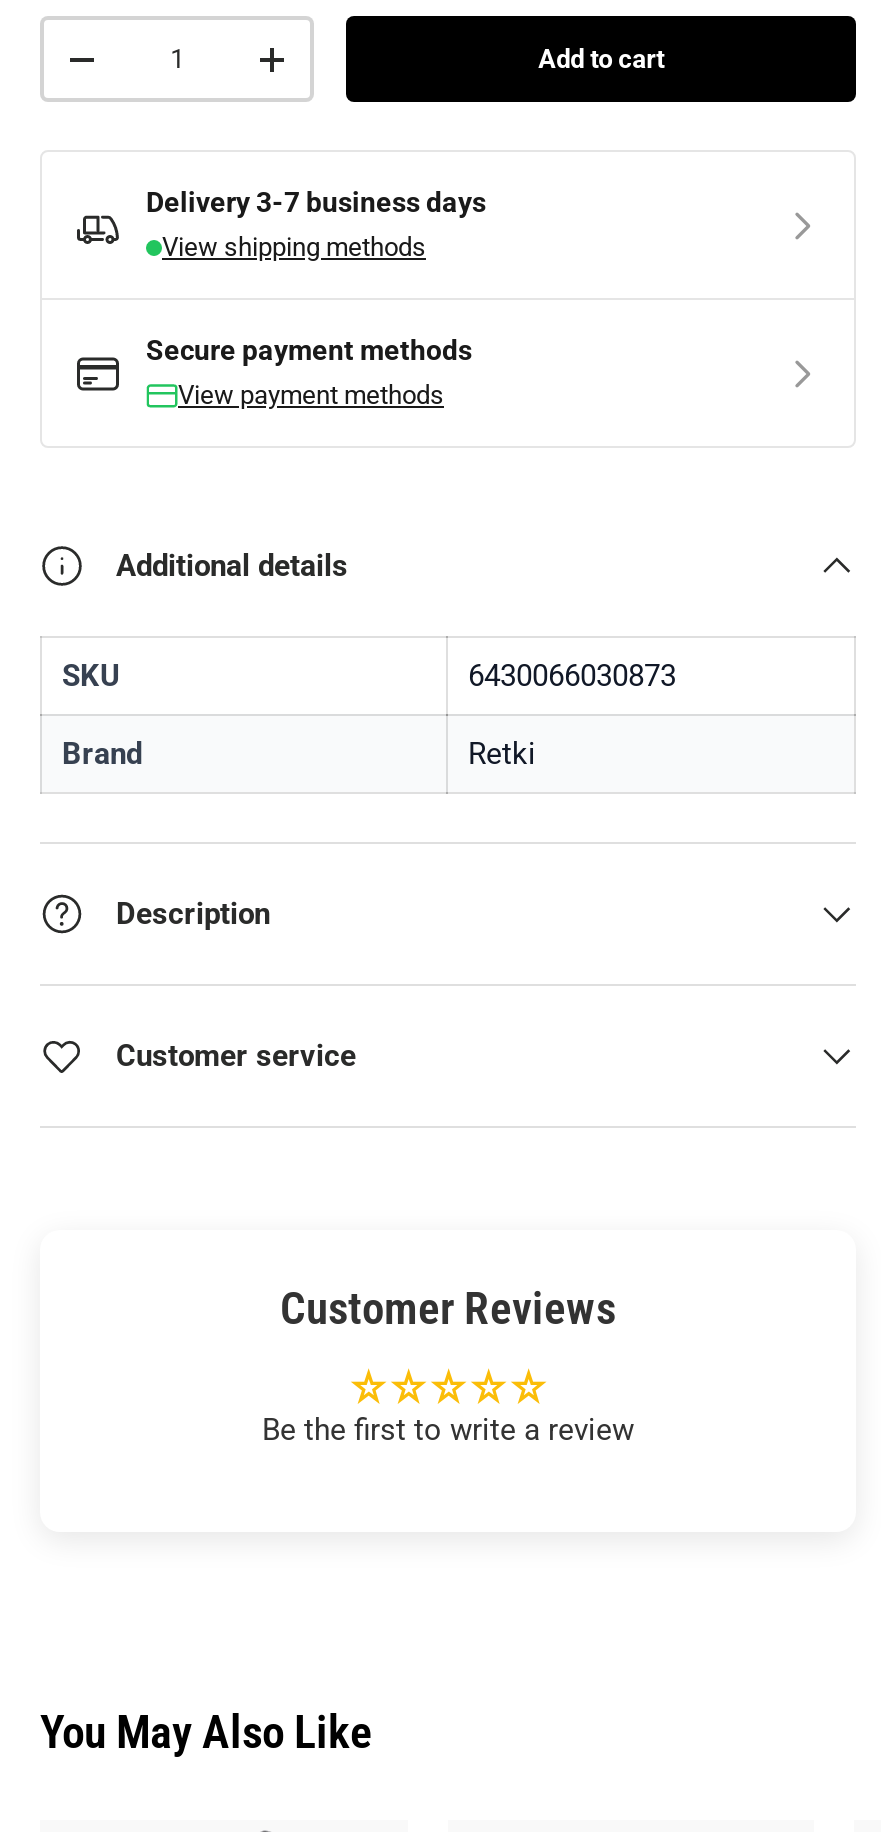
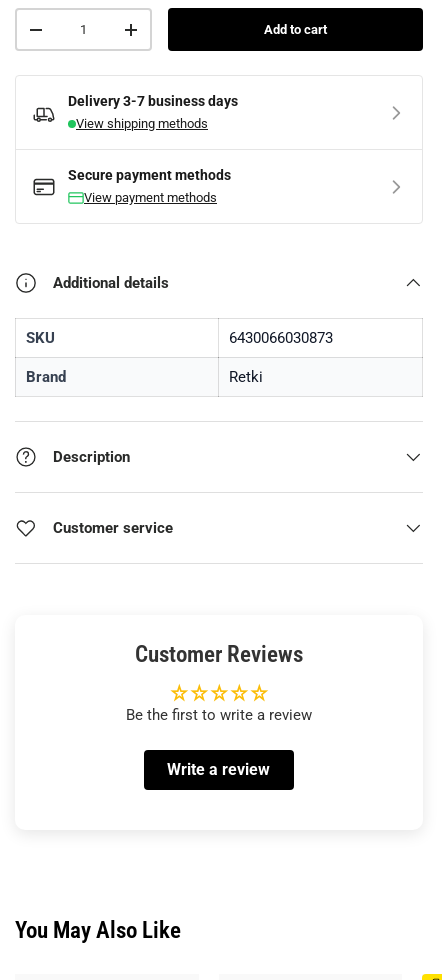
+ Write a review
